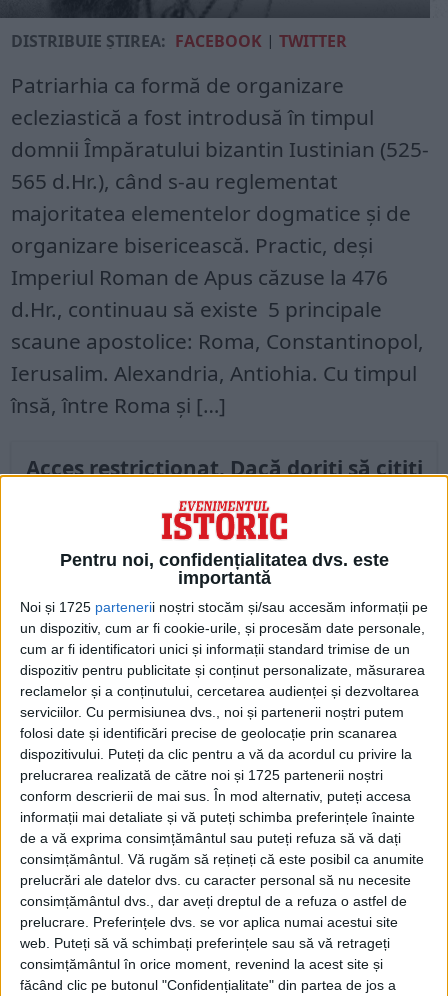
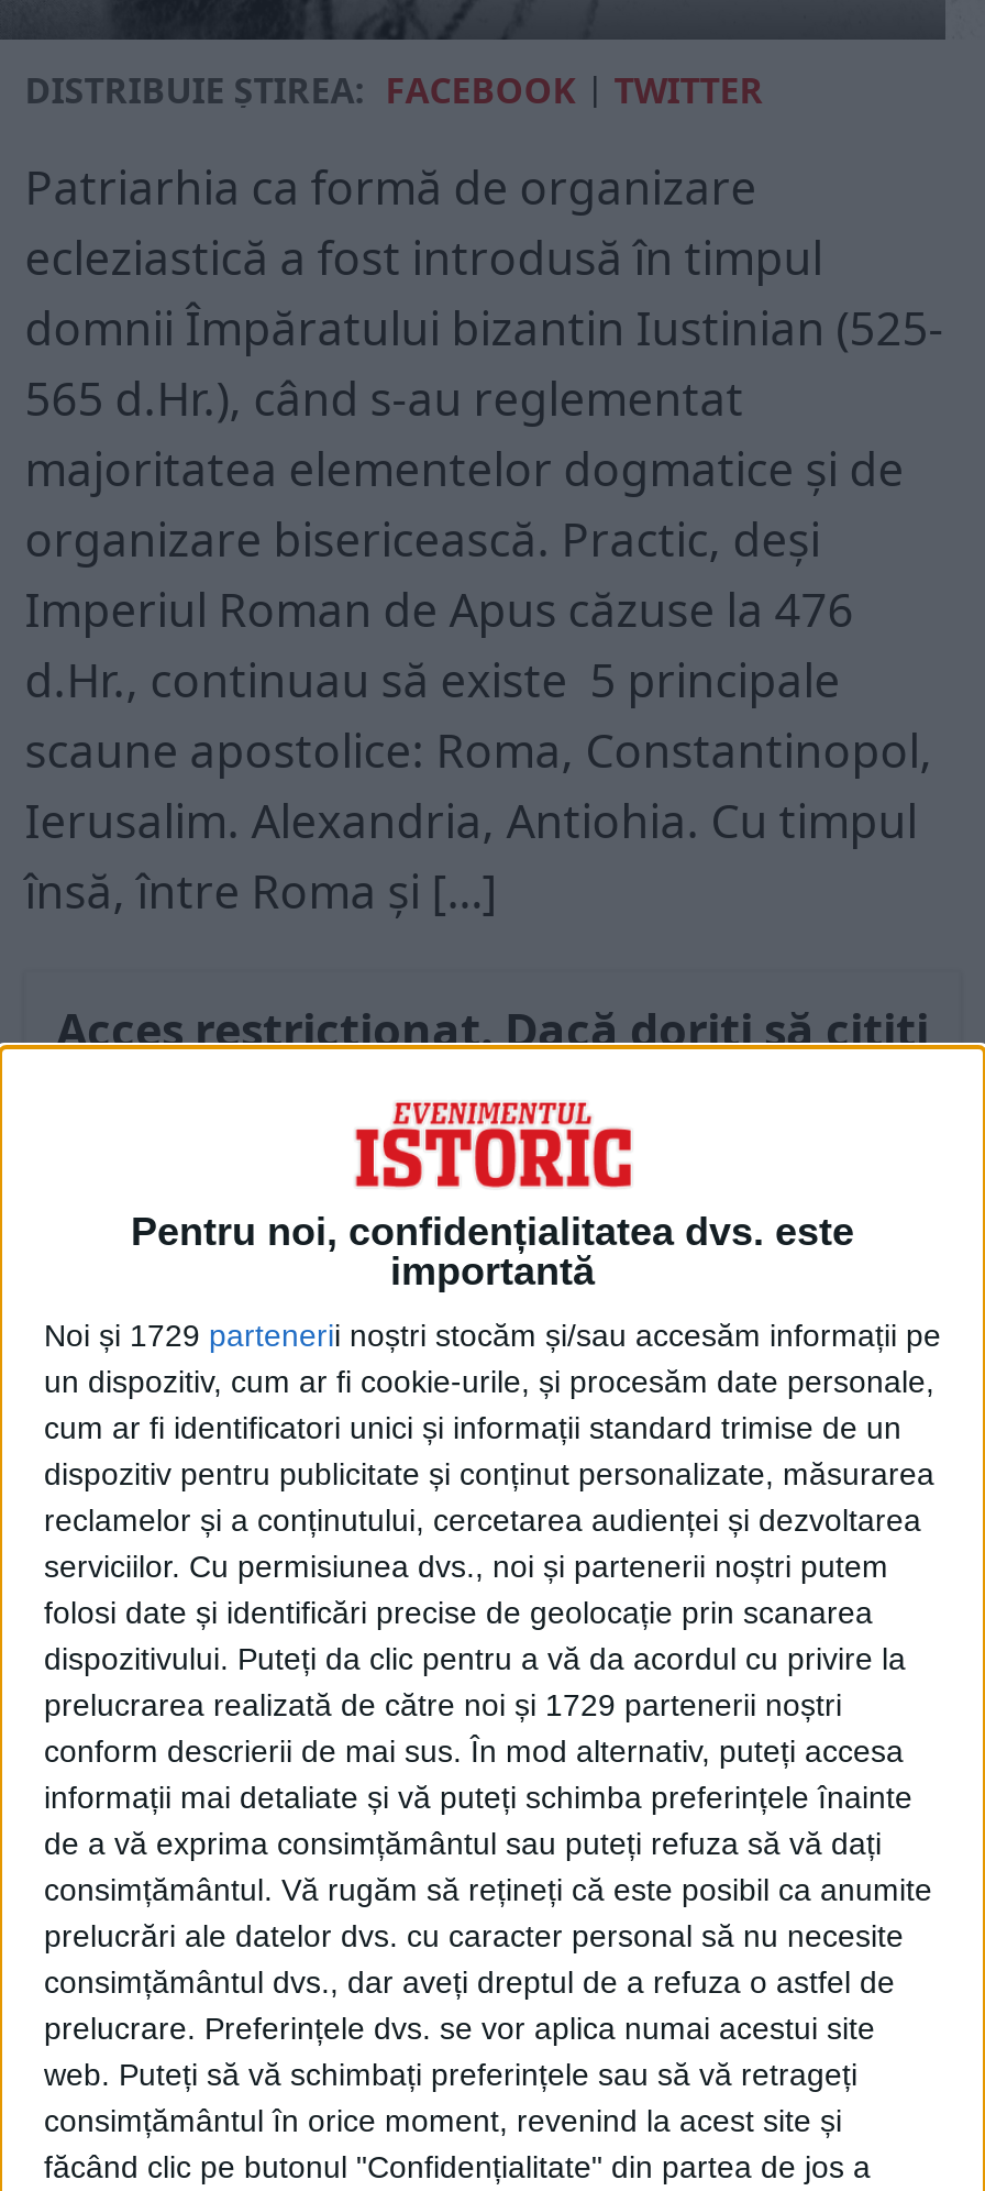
- Noi și 1725 parteneri i noștri stocăm și/sau accesăm informații pe
+ Noi și 1729 parteneri i noștri stocăm și/sau accesăm informații pe

- prelucrarea realizată de către noi și 1725 partenerii noștri
+ prelucrarea realizată de către noi și 1729 partenerii noștri
